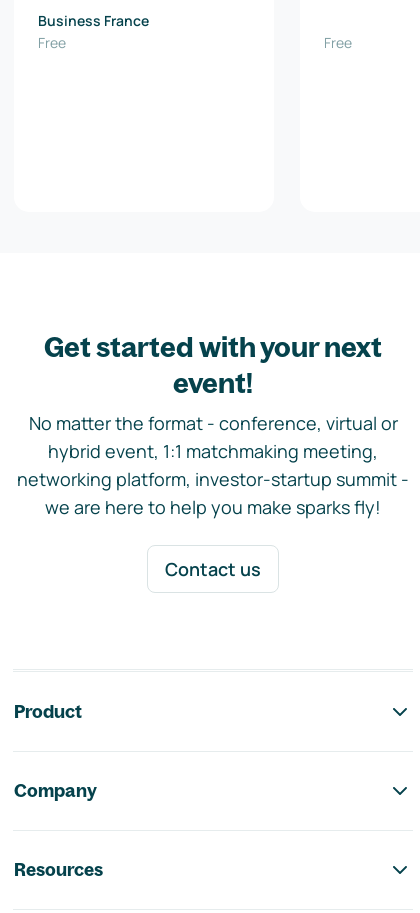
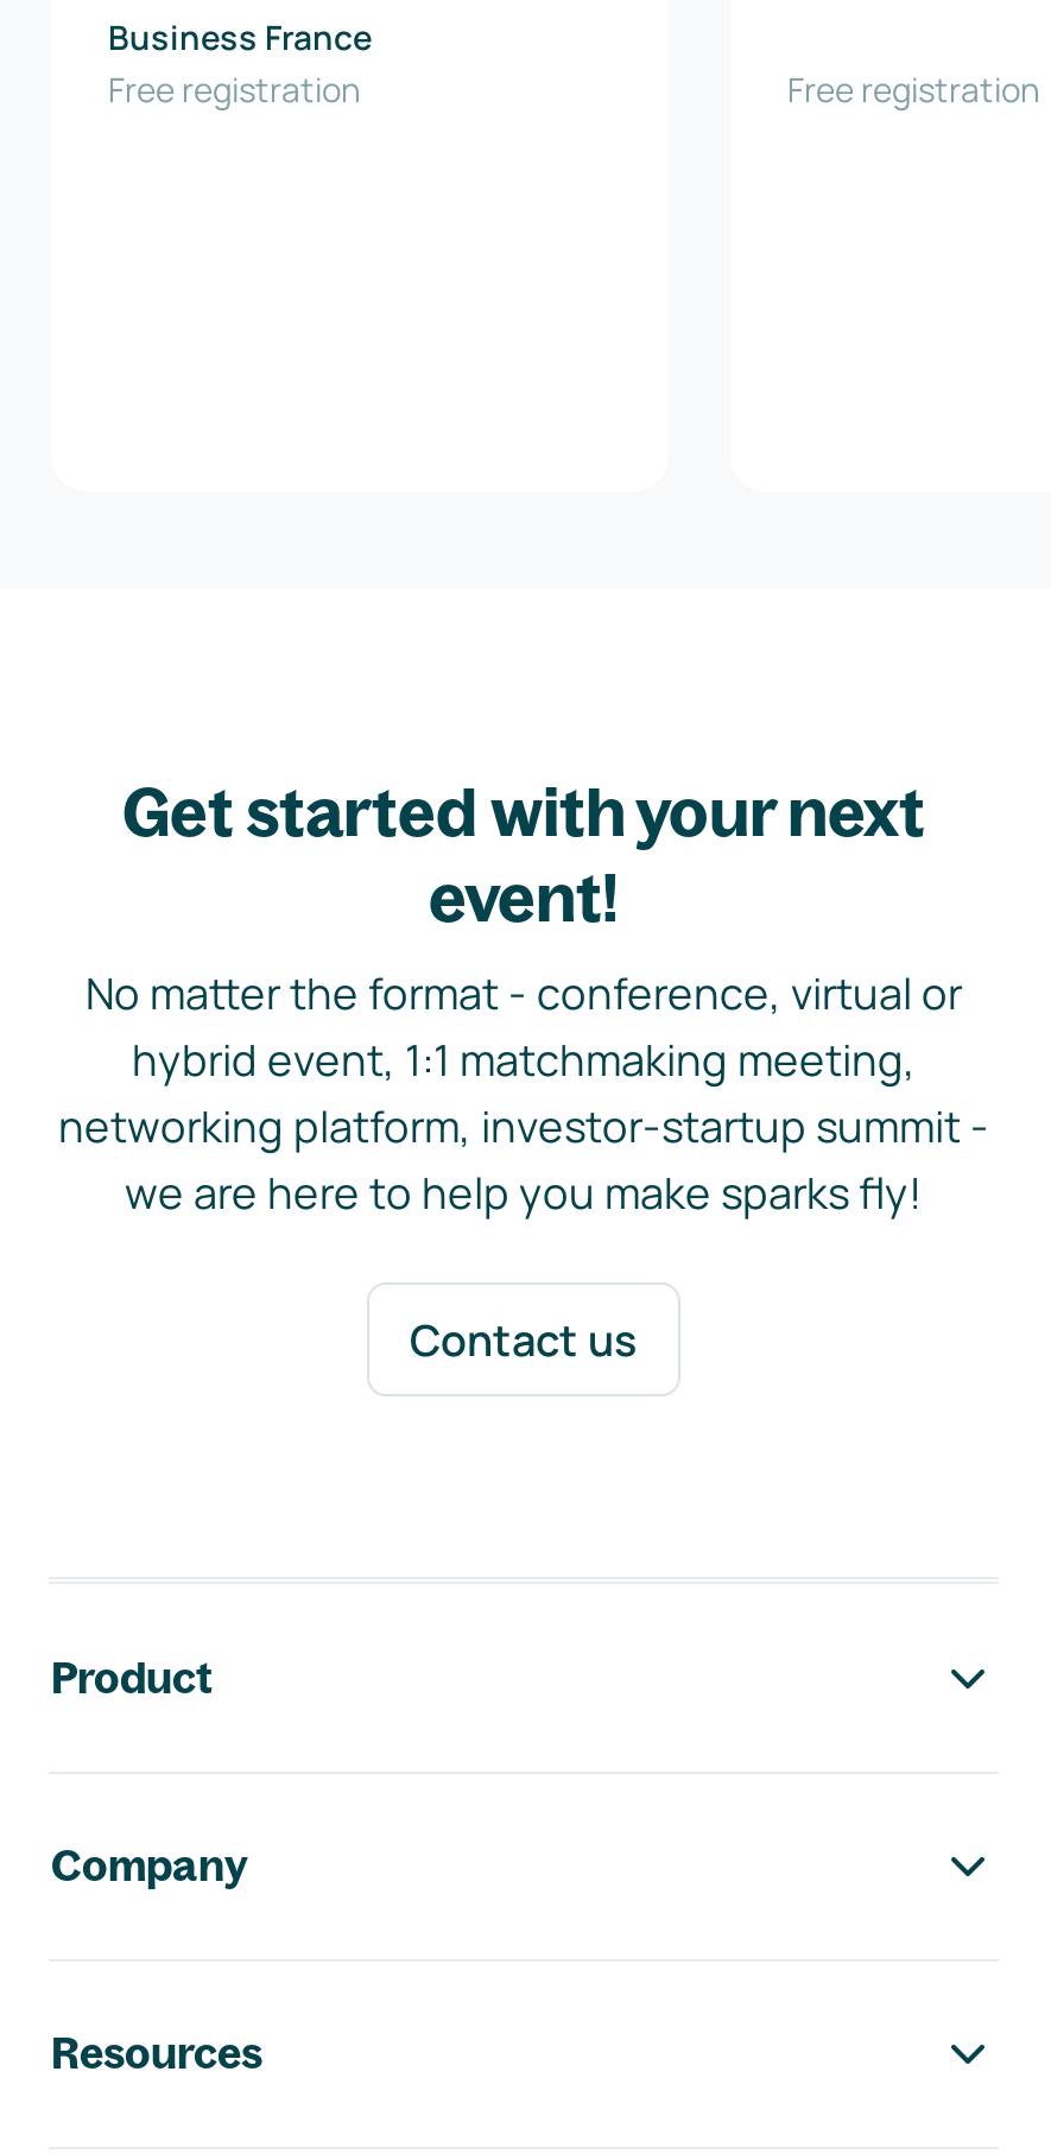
- Free
+ Free registration

- Free
+ Free registration
